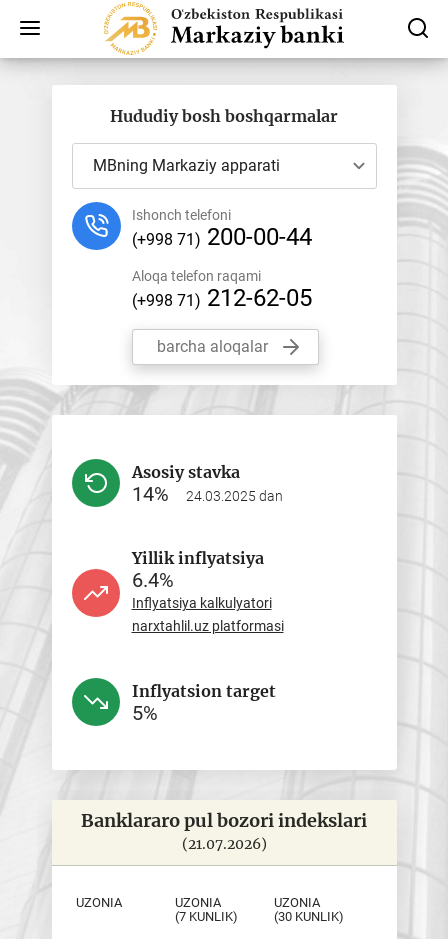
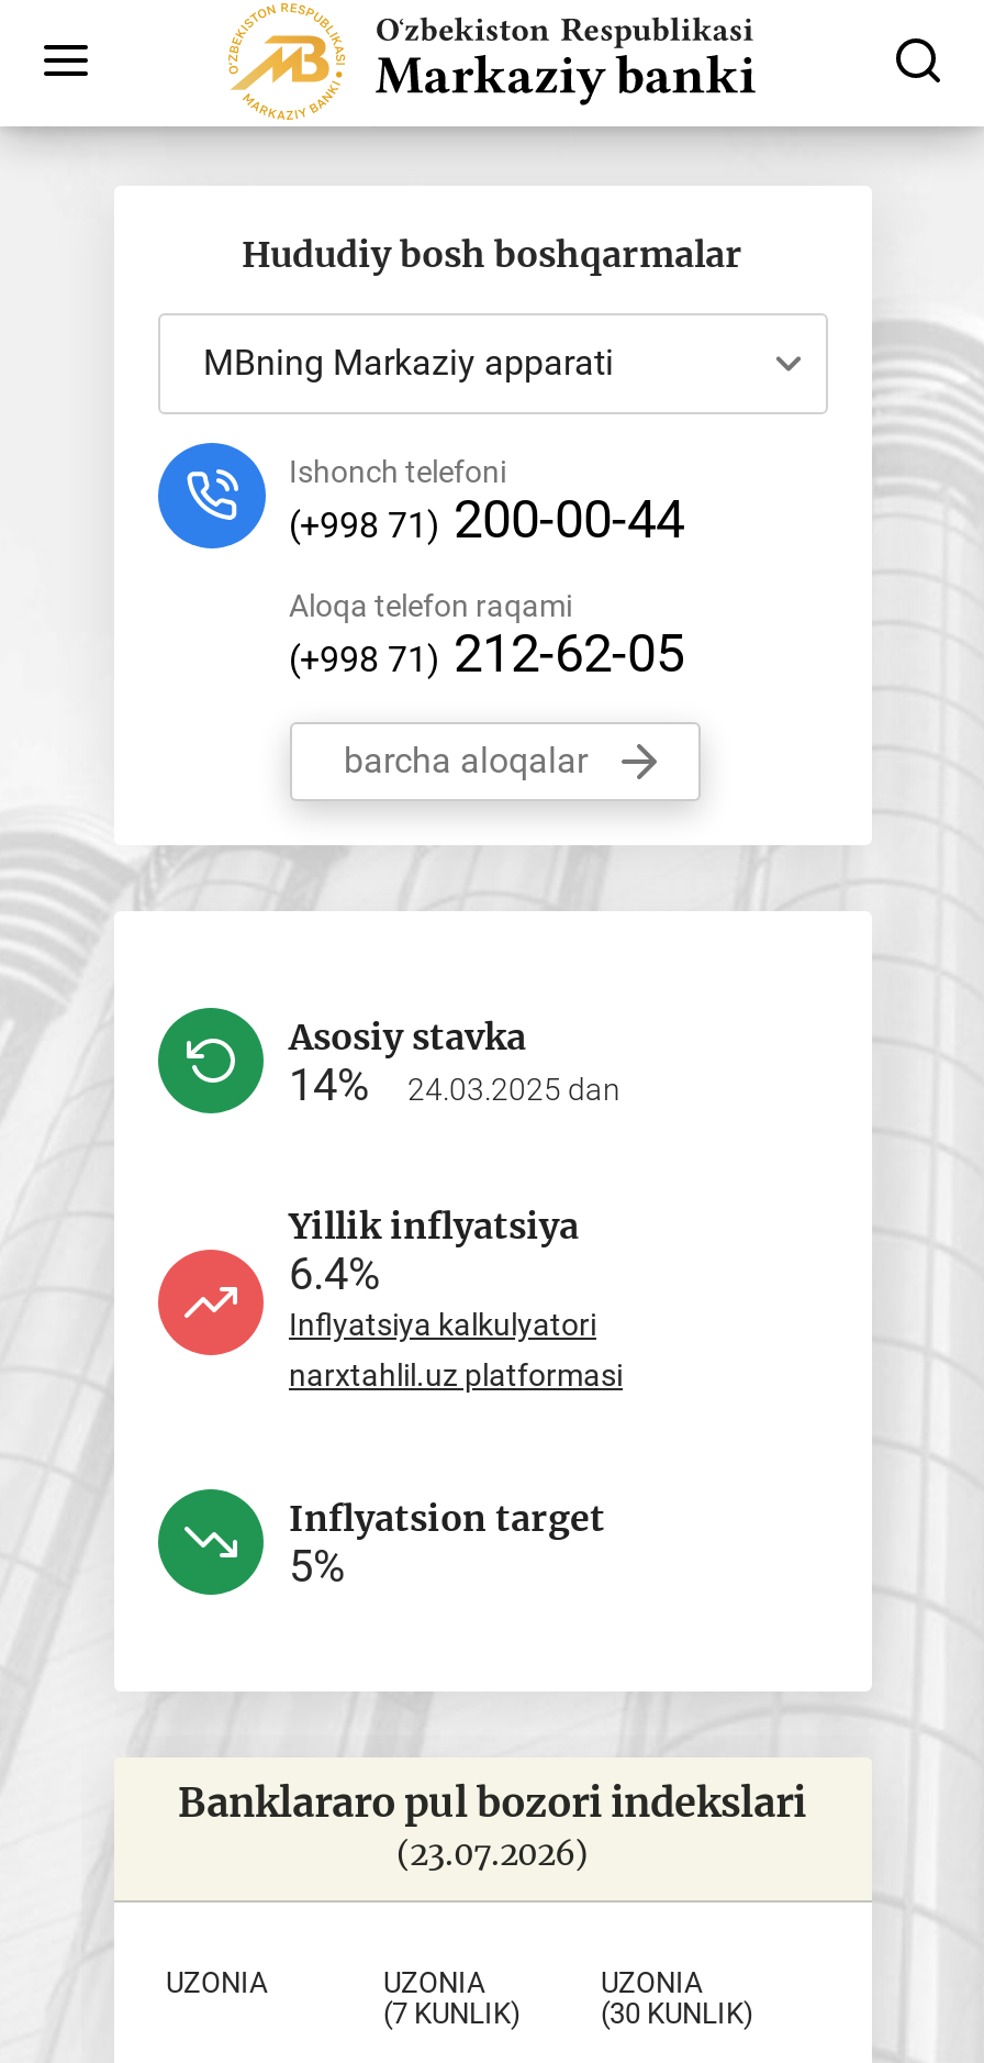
- (21.07.2026)
+ (23.07.2026)
